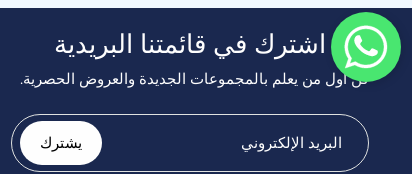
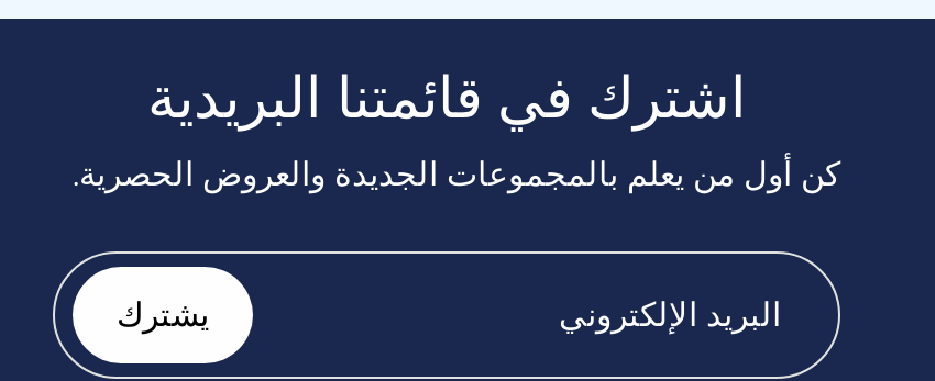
- [image]
